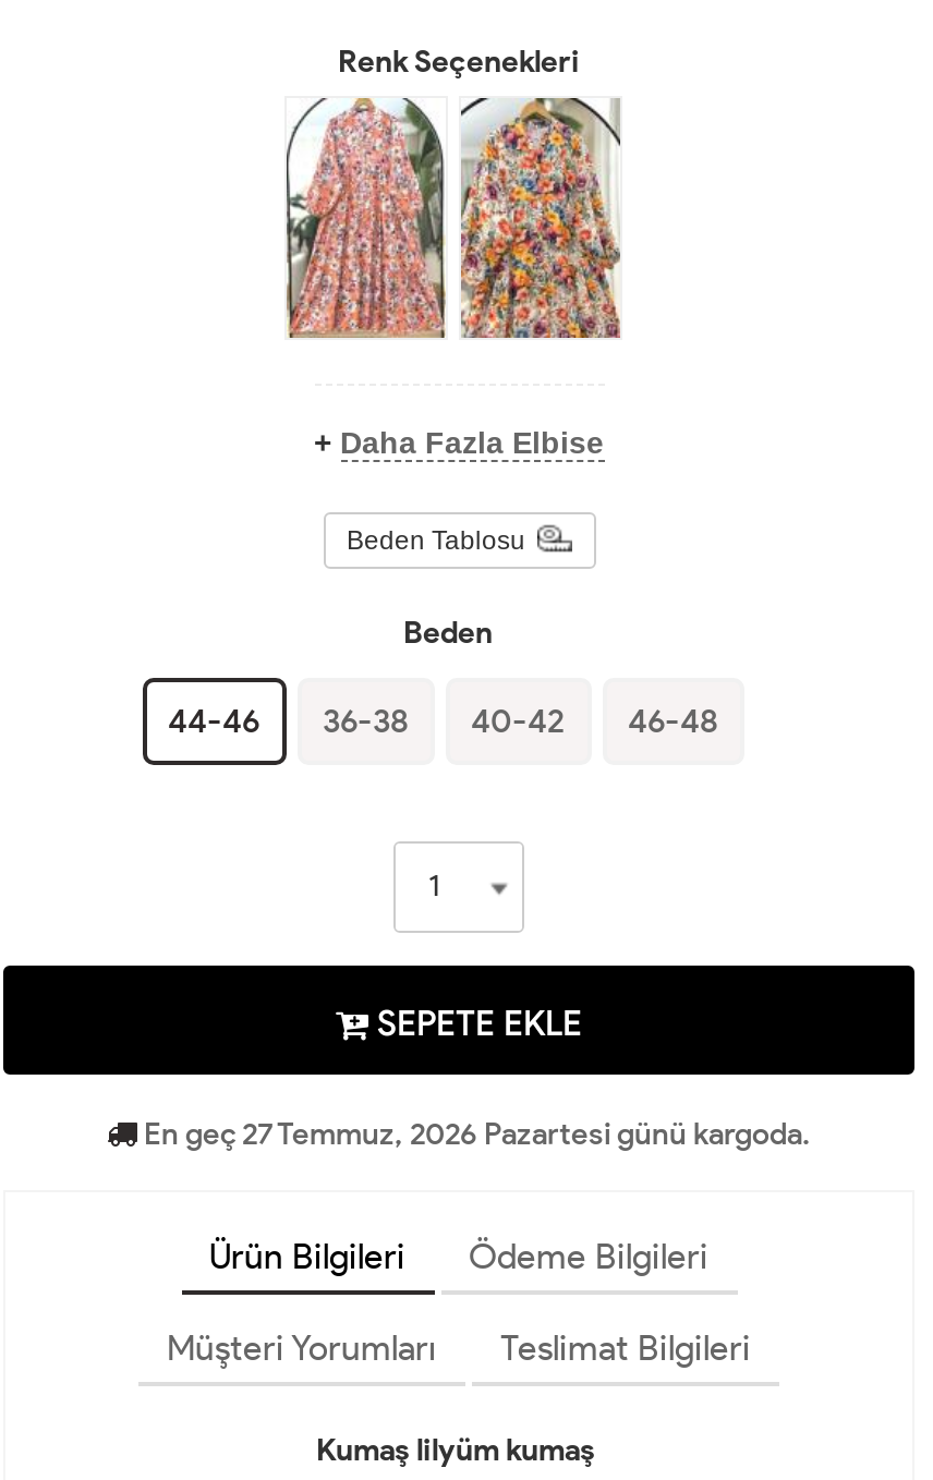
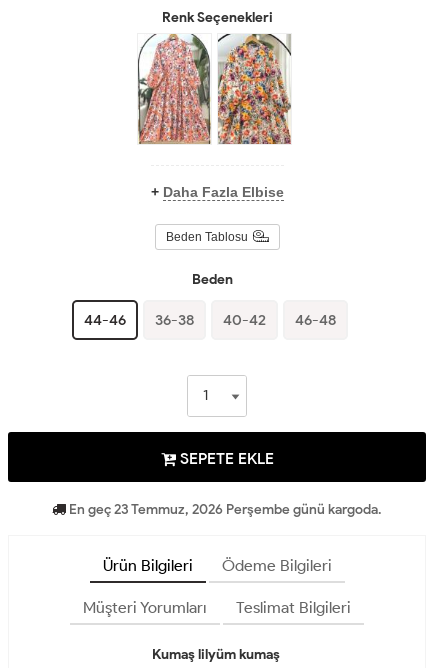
- En geç 27 Temmuz, 2026 Pazartesi günü kargoda.
+ En geç 23 Temmuz, 2026 Perşembe günü kargoda.
